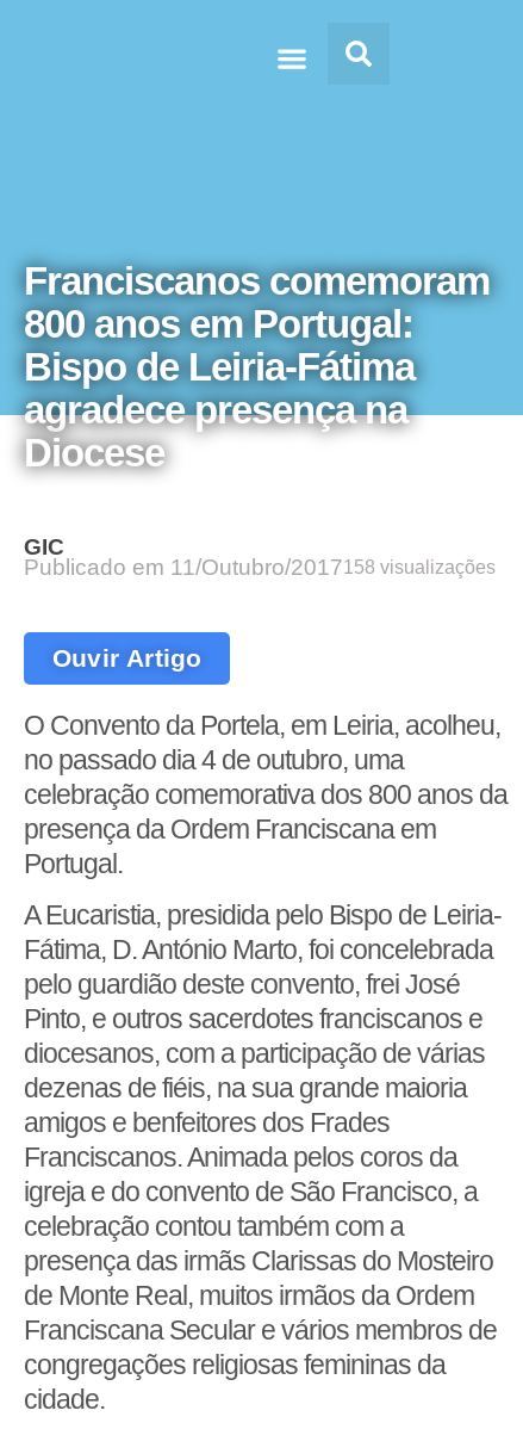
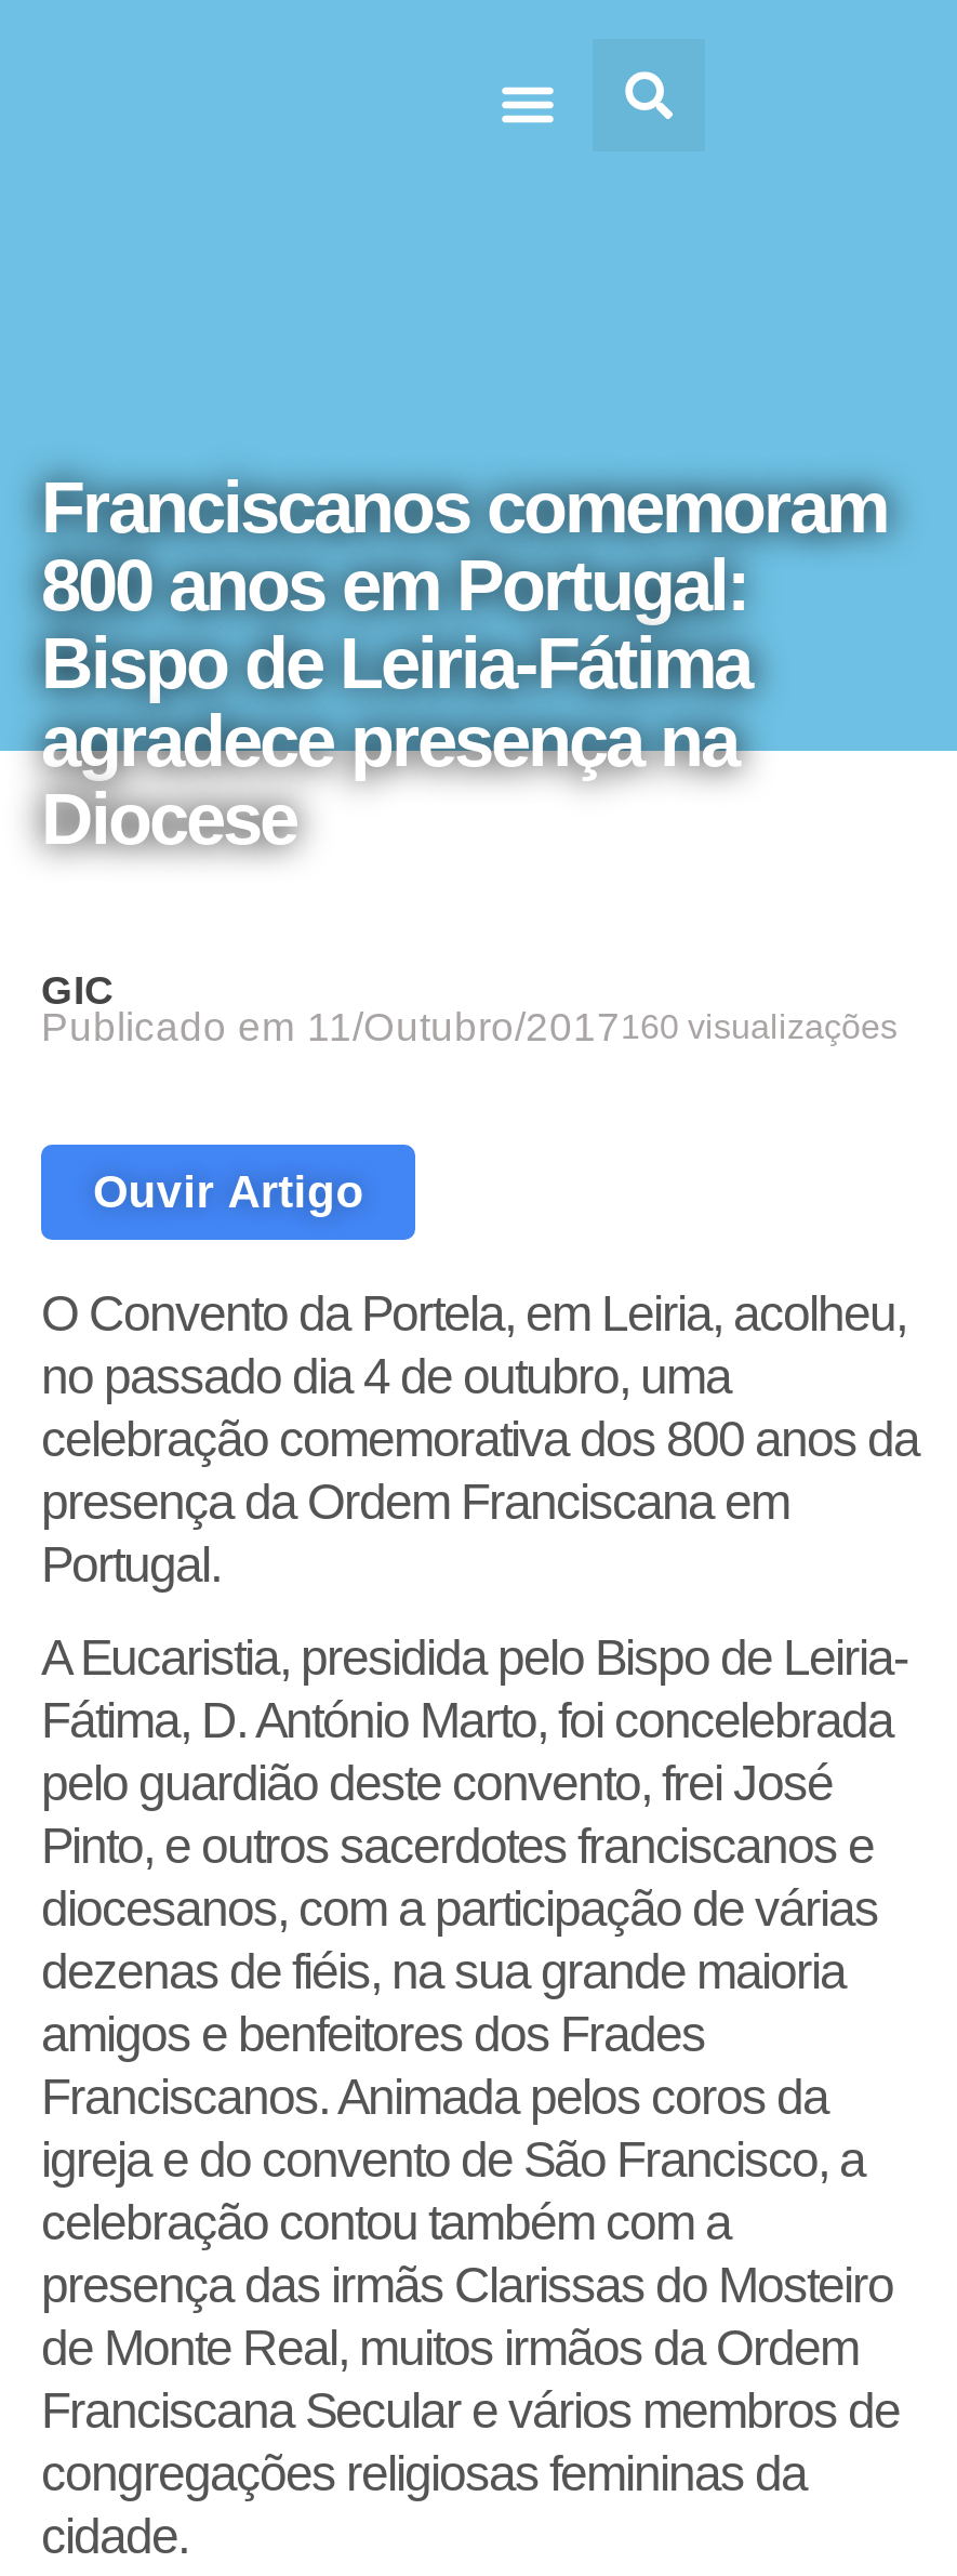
- Publicado em 11/Outubro/2017158 visualizações
+ Publicado em 11/Outubro/2017160 visualizações
